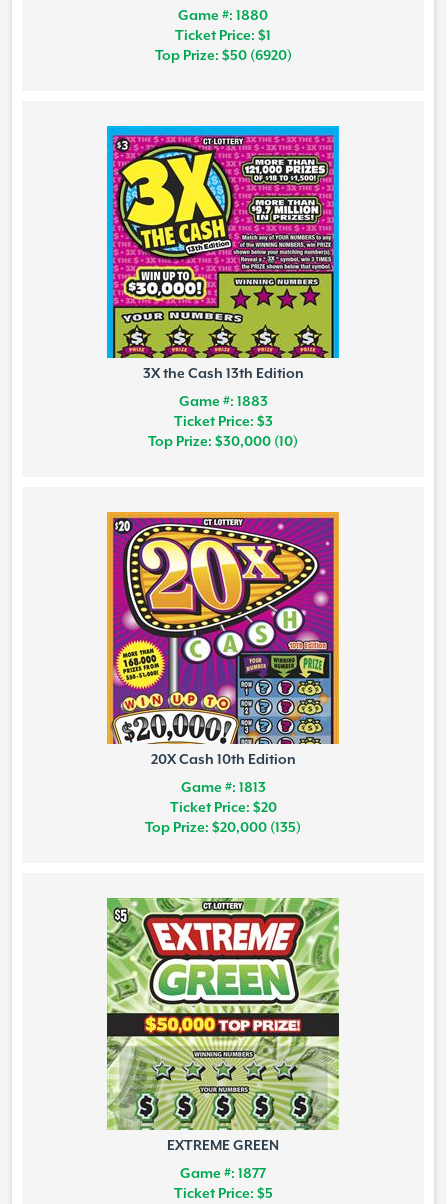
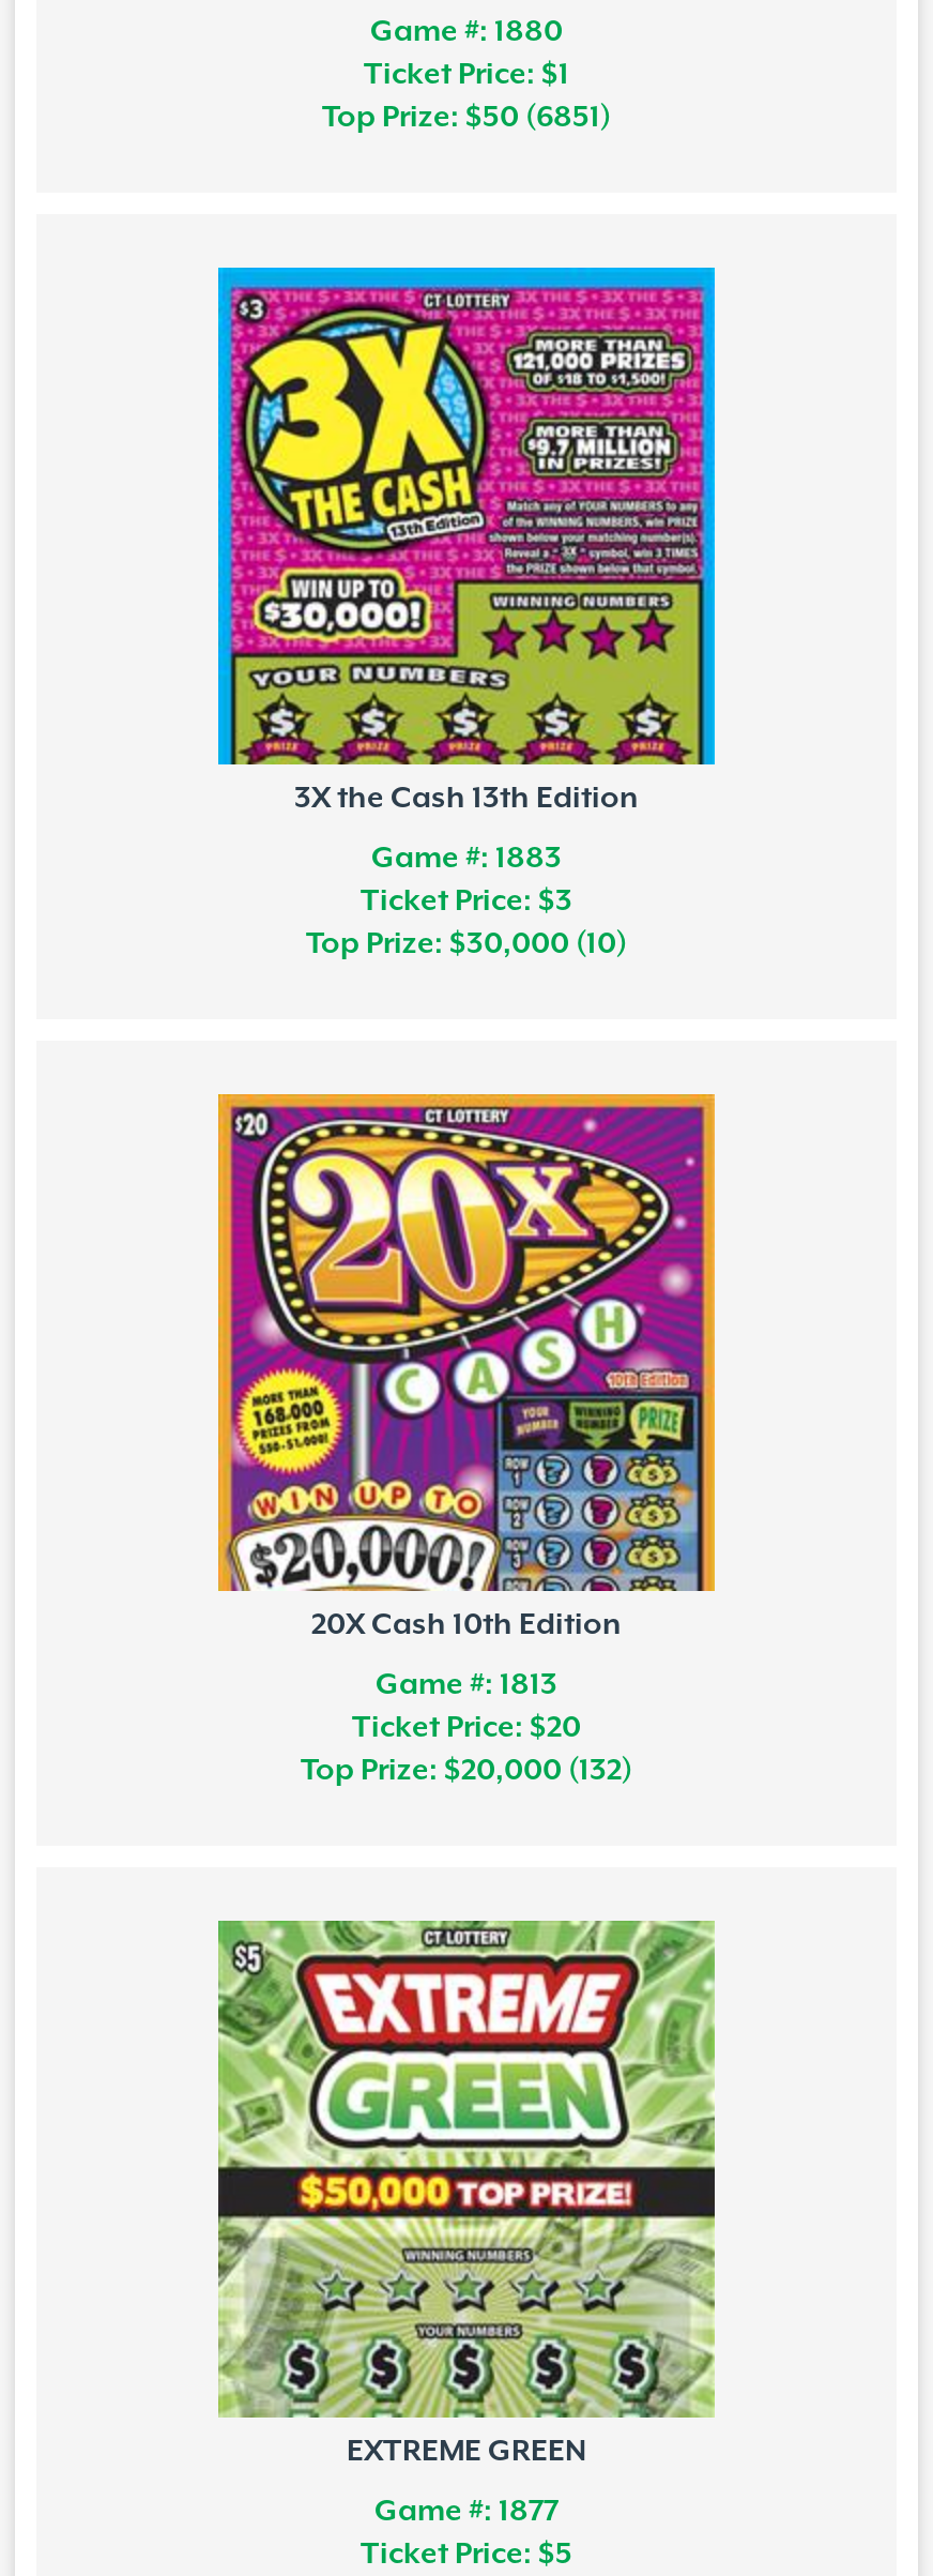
- Top Prize: $50 (6920)
+ Top Prize: $50 (6851)

- Top Prize: $20,000 (135)
+ Top Prize: $20,000 (132)
